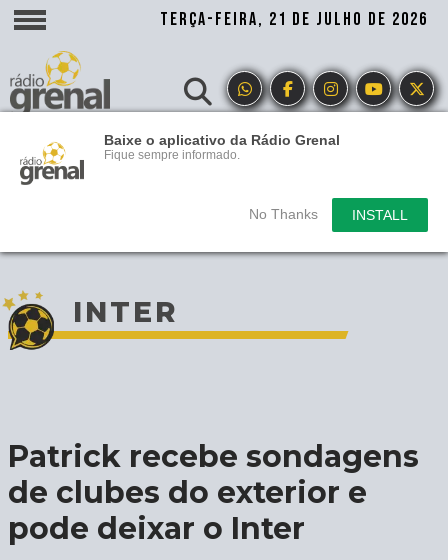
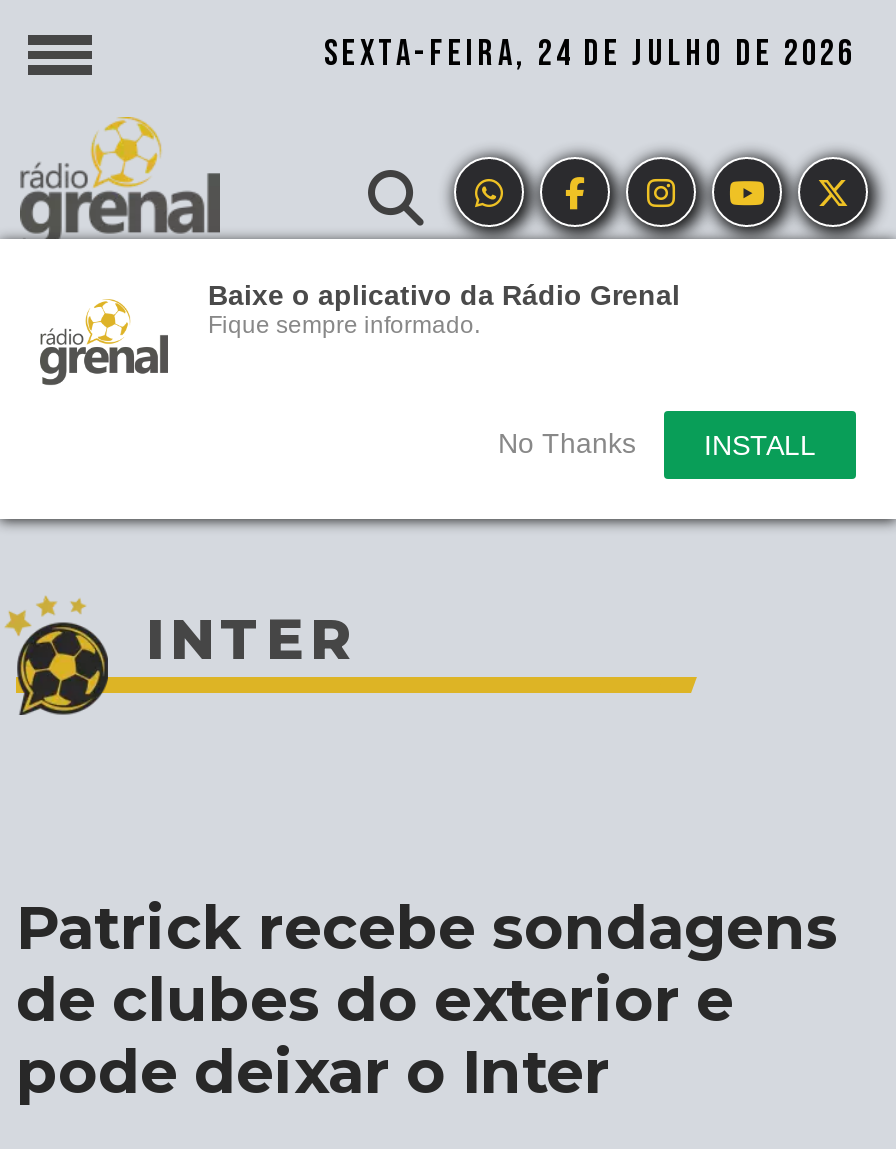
- TERÇA-FEIRA, 21 DE JULHO DE 2026
+ SEXTA-FEIRA, 24 DE JULHO DE 2026
